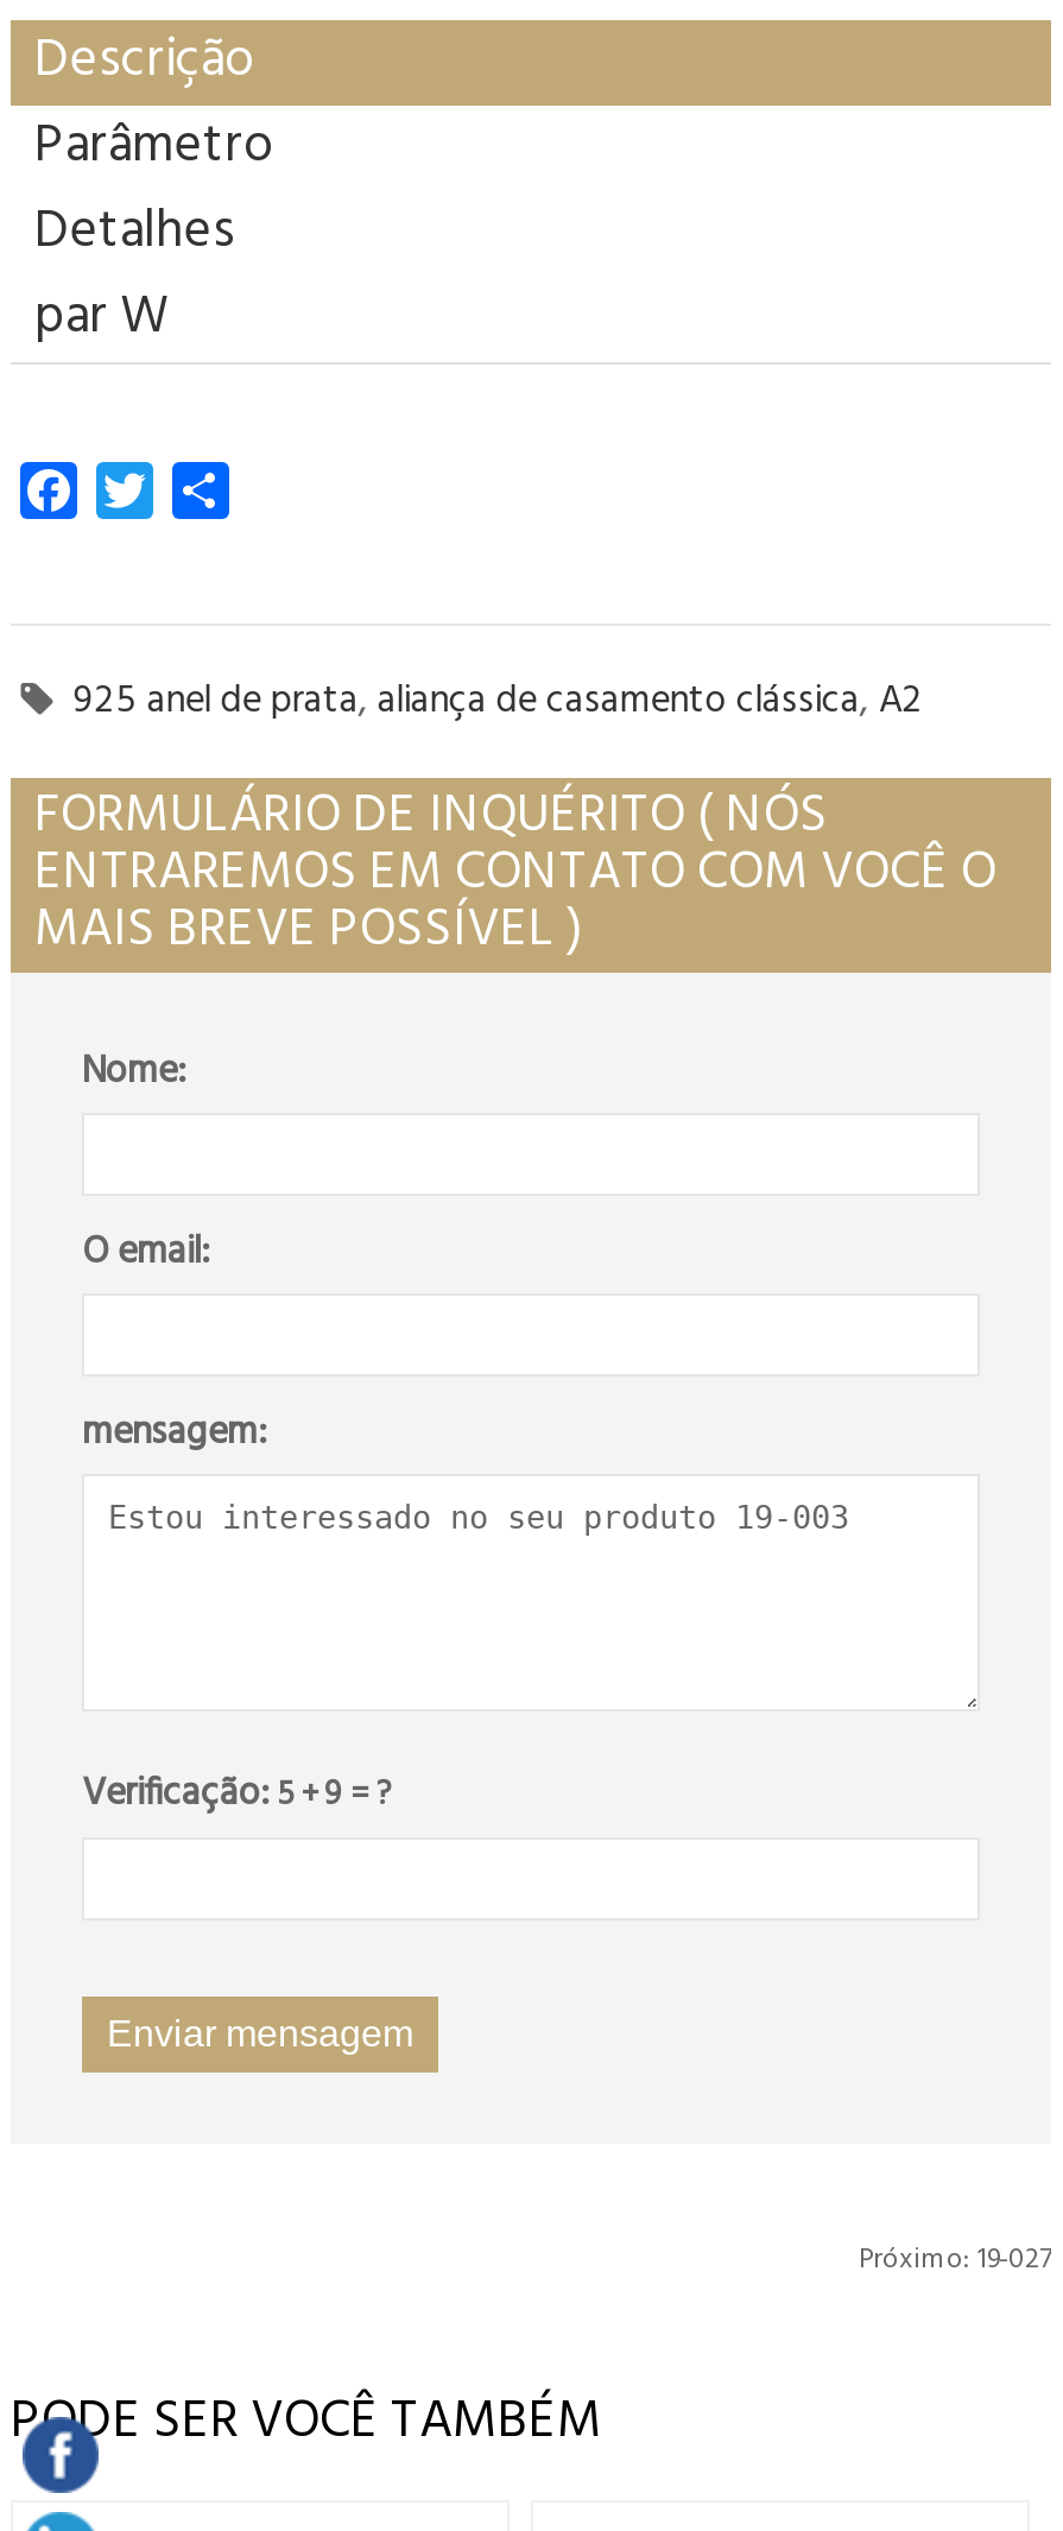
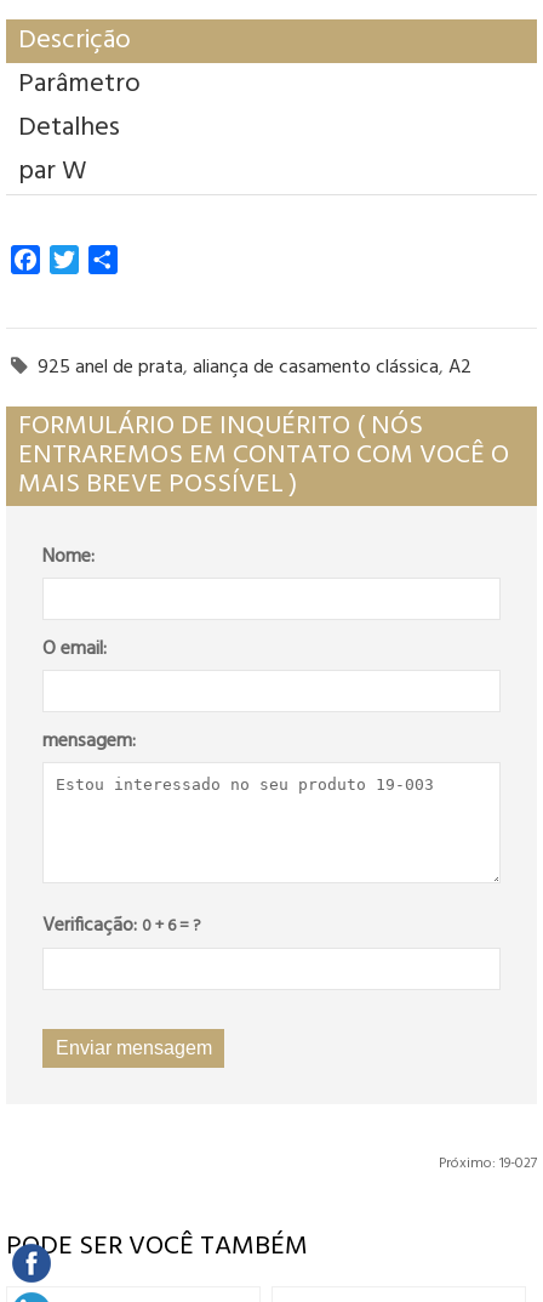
- Verificação: 5 + 9 = ?
+ Verificação: 0 + 6 = ?
